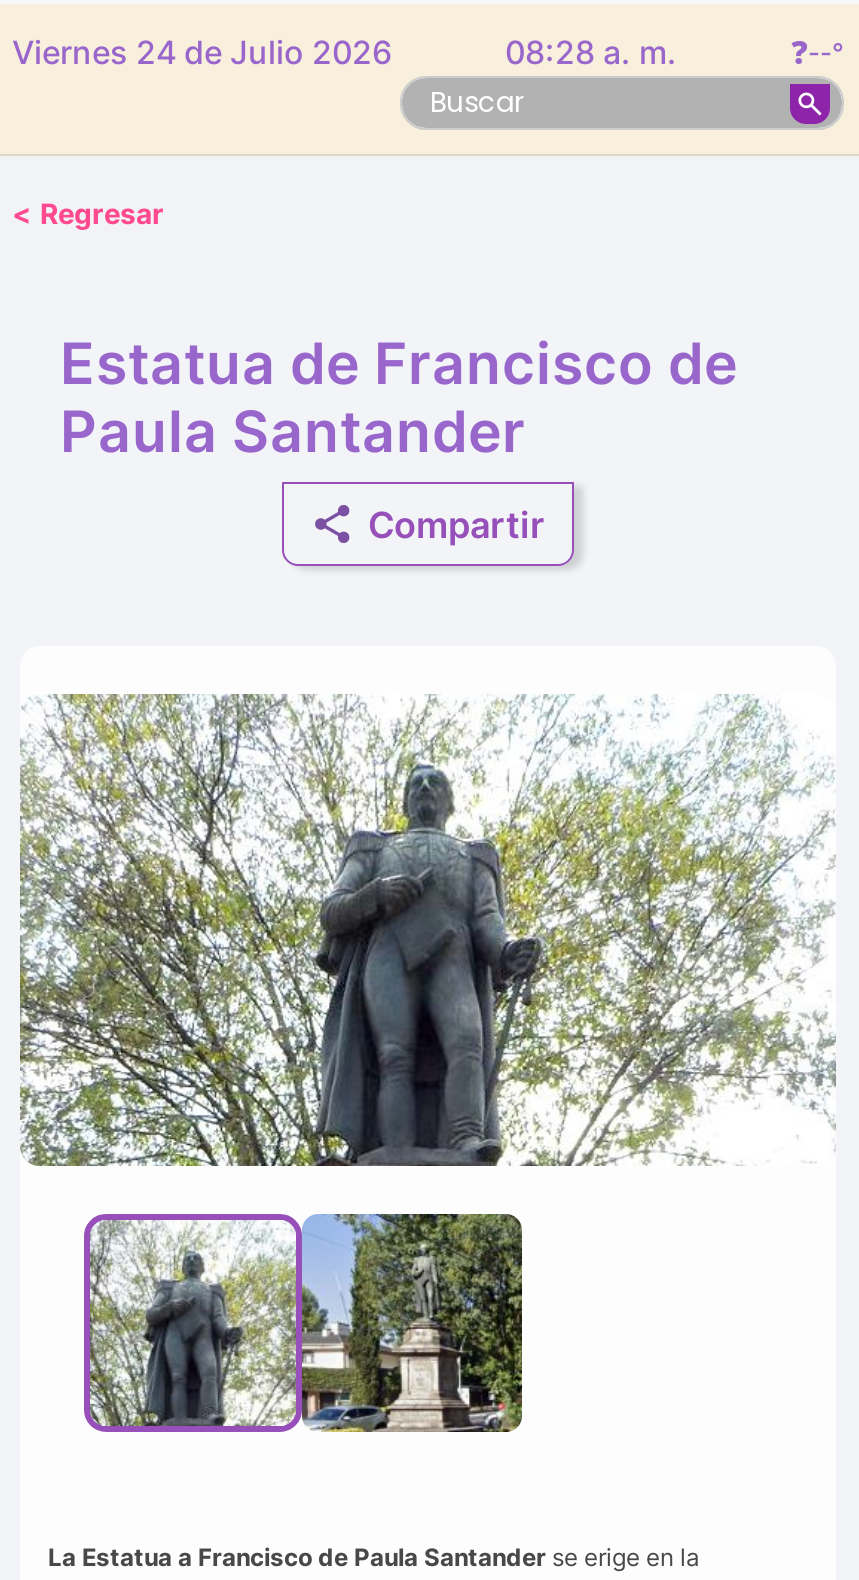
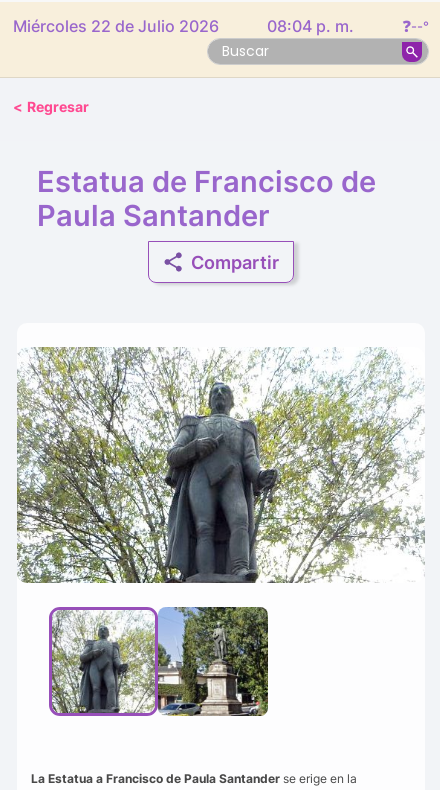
- Viernes 24 de Julio 2026
+ Miércoles 22 de Julio 2026

- 08:28 a. m.
+ 08:04 p. m.
